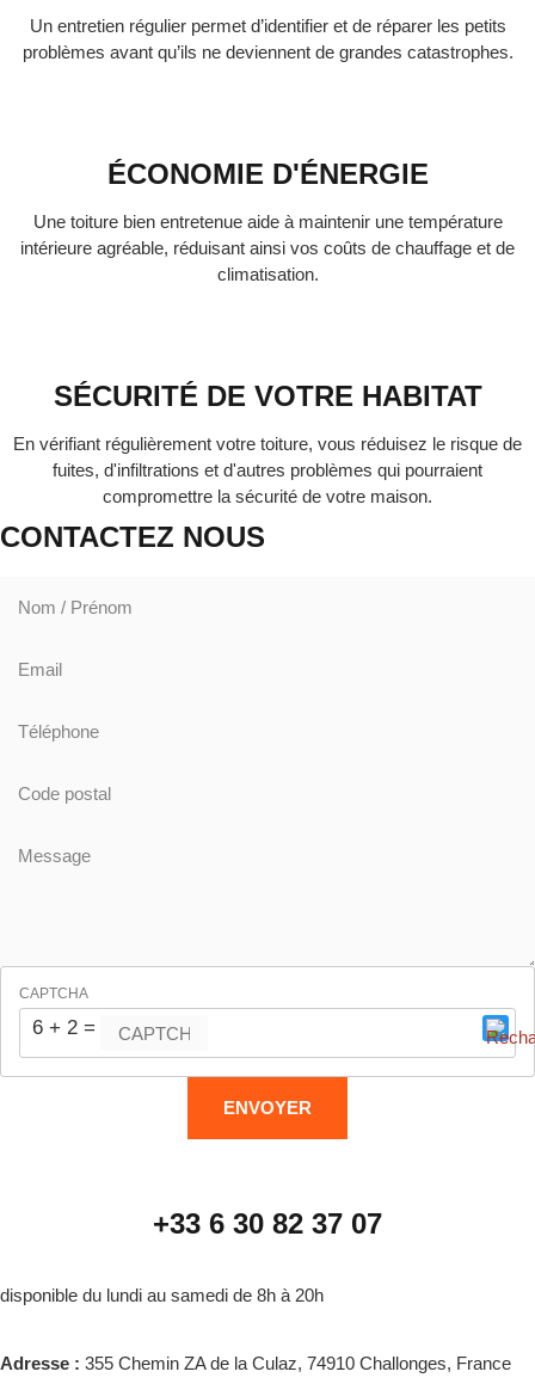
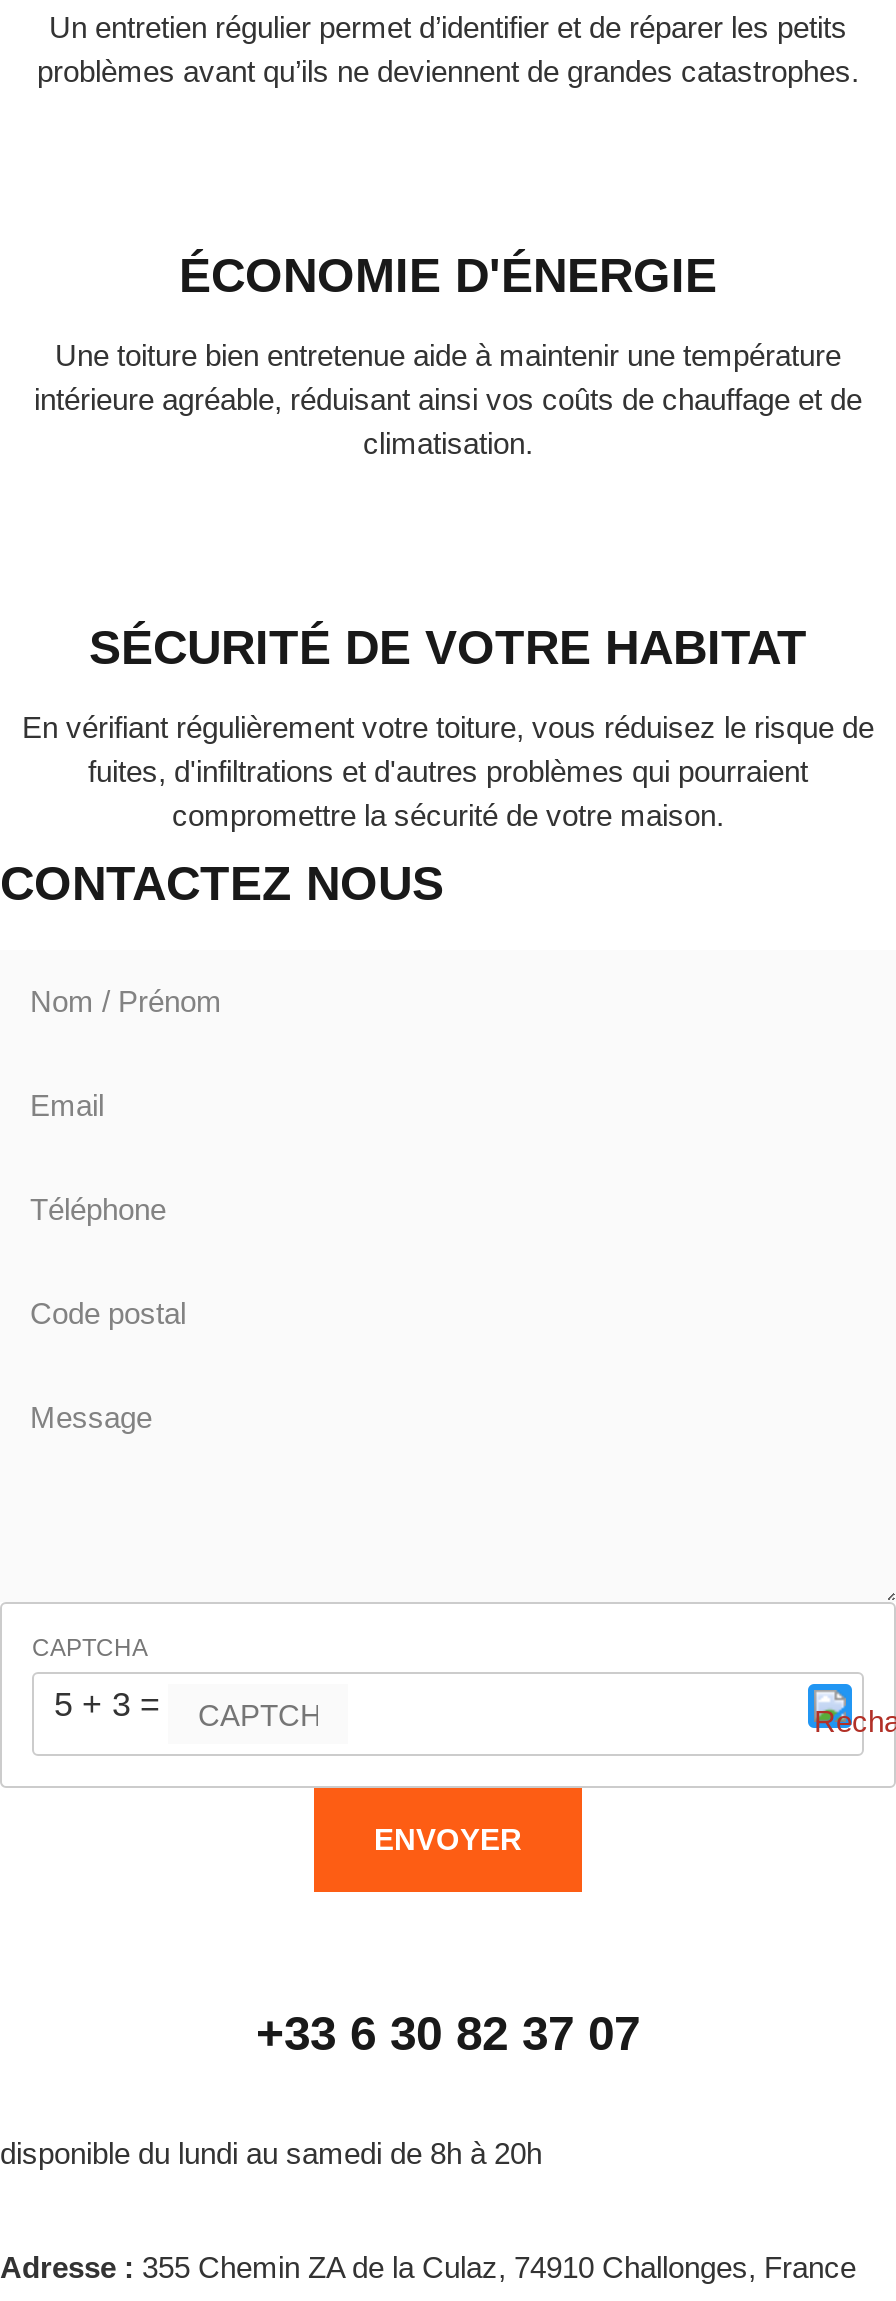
- 6 + 2 = ?
+ 5 + 3 = ?
